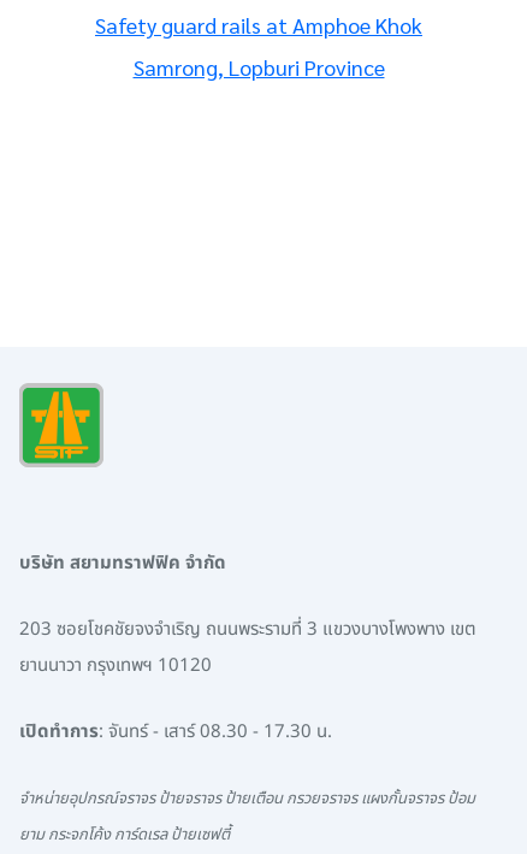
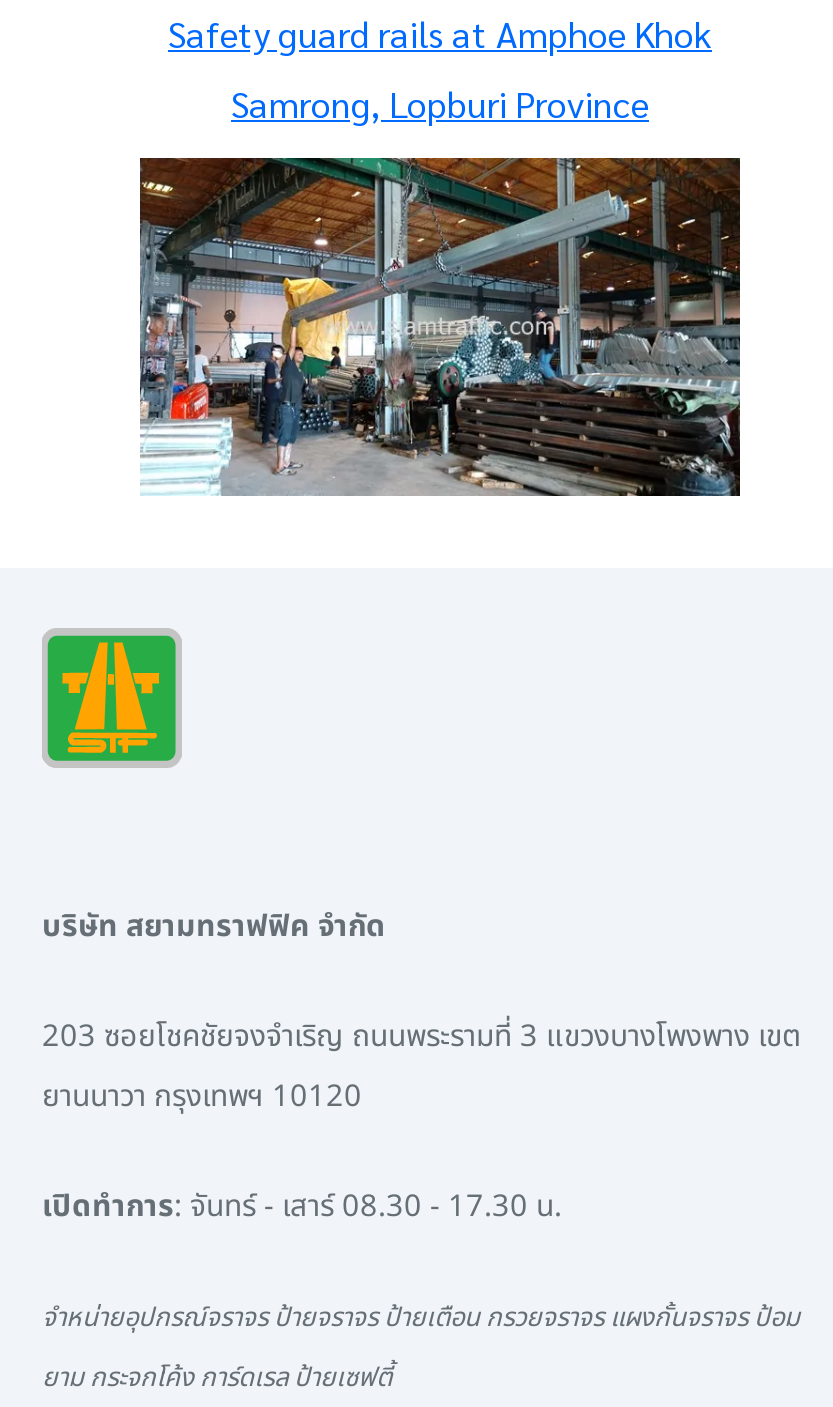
+ [image]
